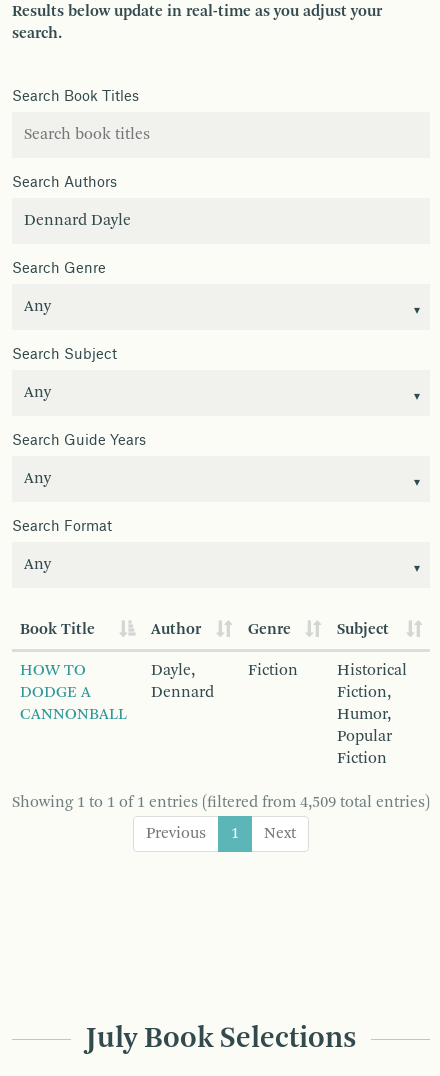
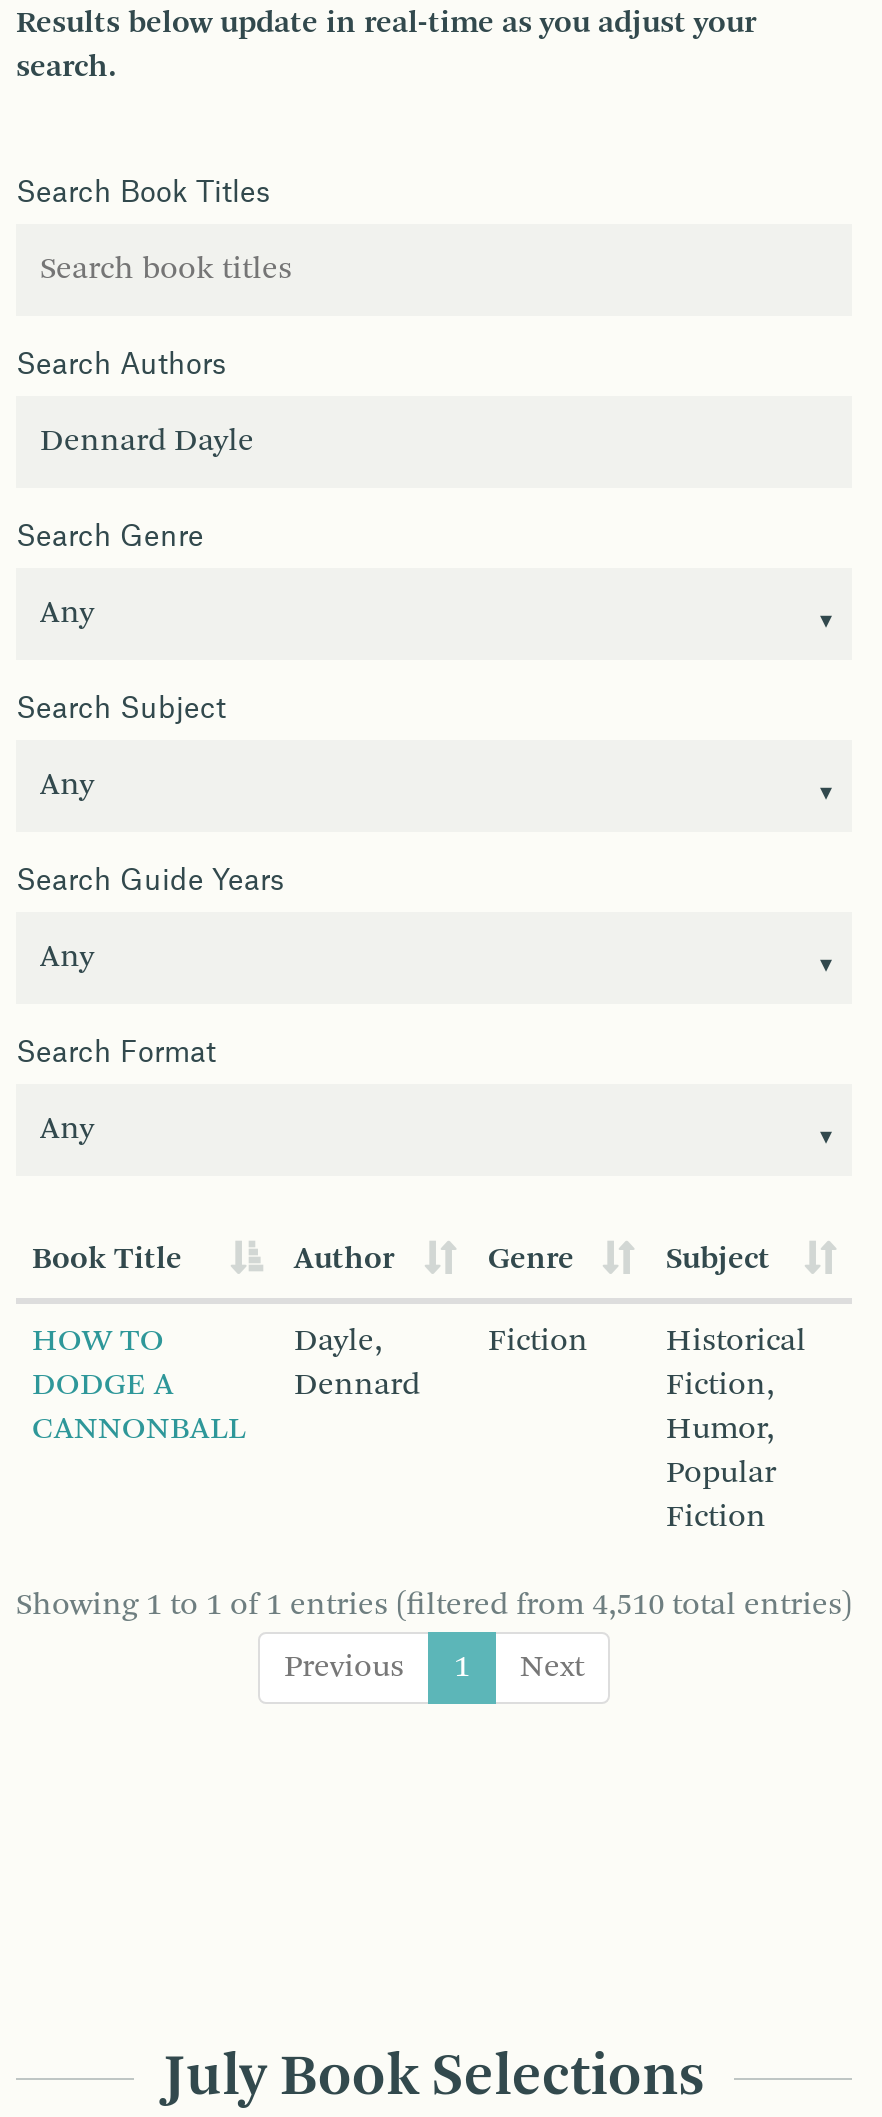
- Showing 1 to 1 of 1 entries (filtered from 4,509 total entries)
+ Showing 1 to 1 of 1 entries (filtered from 4,510 total entries)
